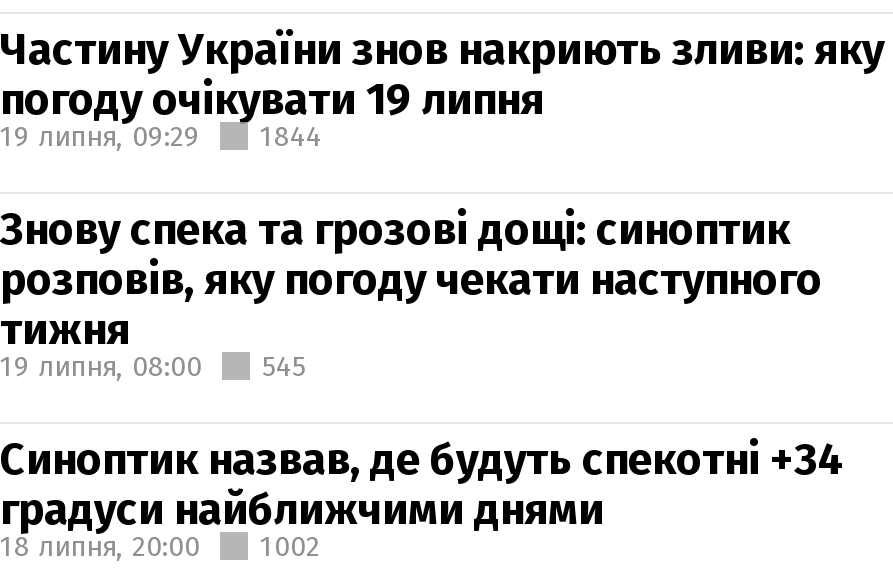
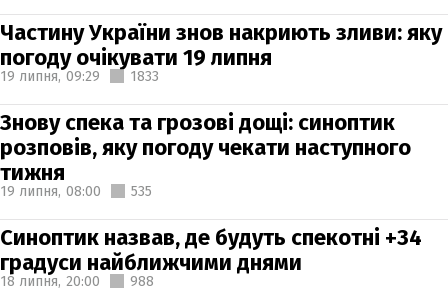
- 19 липня, 09:29 1844
+ 19 липня, 09:29 1833

- 19 липня, 08:00 545
+ 19 липня, 08:00 535

- 18 липня, 20:00 1002
+ 18 липня, 20:00 988
